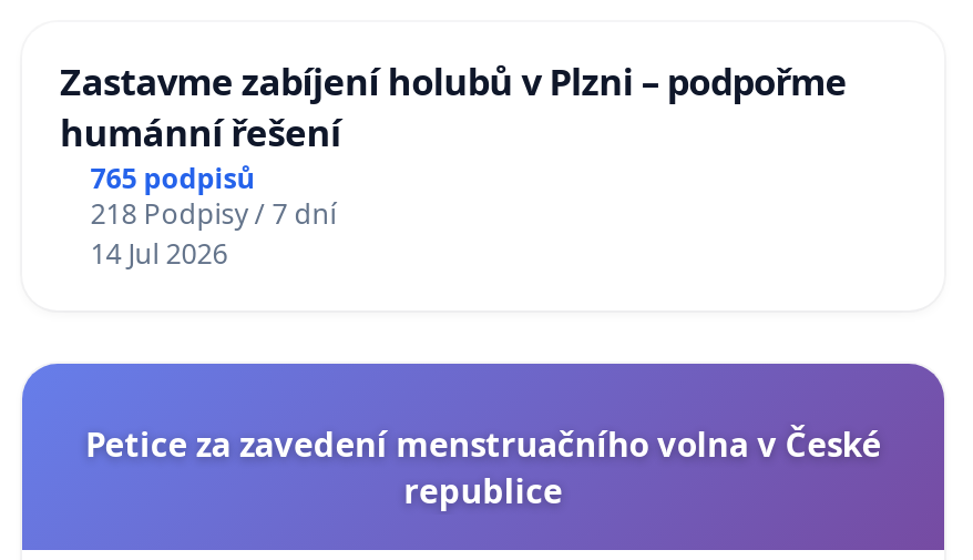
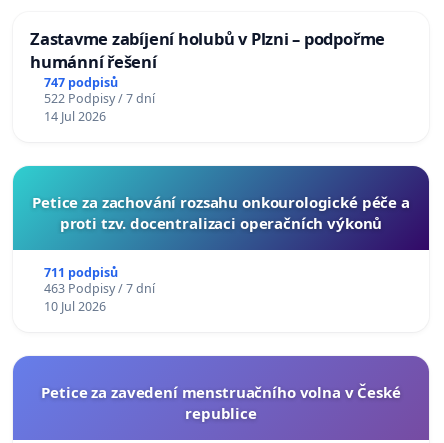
- 765 podpisů
+ 747 podpisů

- 218 Podpisy / 7 dní
+ 522 Podpisy / 7 dní

+ [image]
+ Petice za zachování rozsahu onkourologické péče a
+ proti tzv. docentralizaci operačních výkonů
+ 711 podpisů
+ 463 Podpisy / 7 dní
+ 10 Jul 2026
